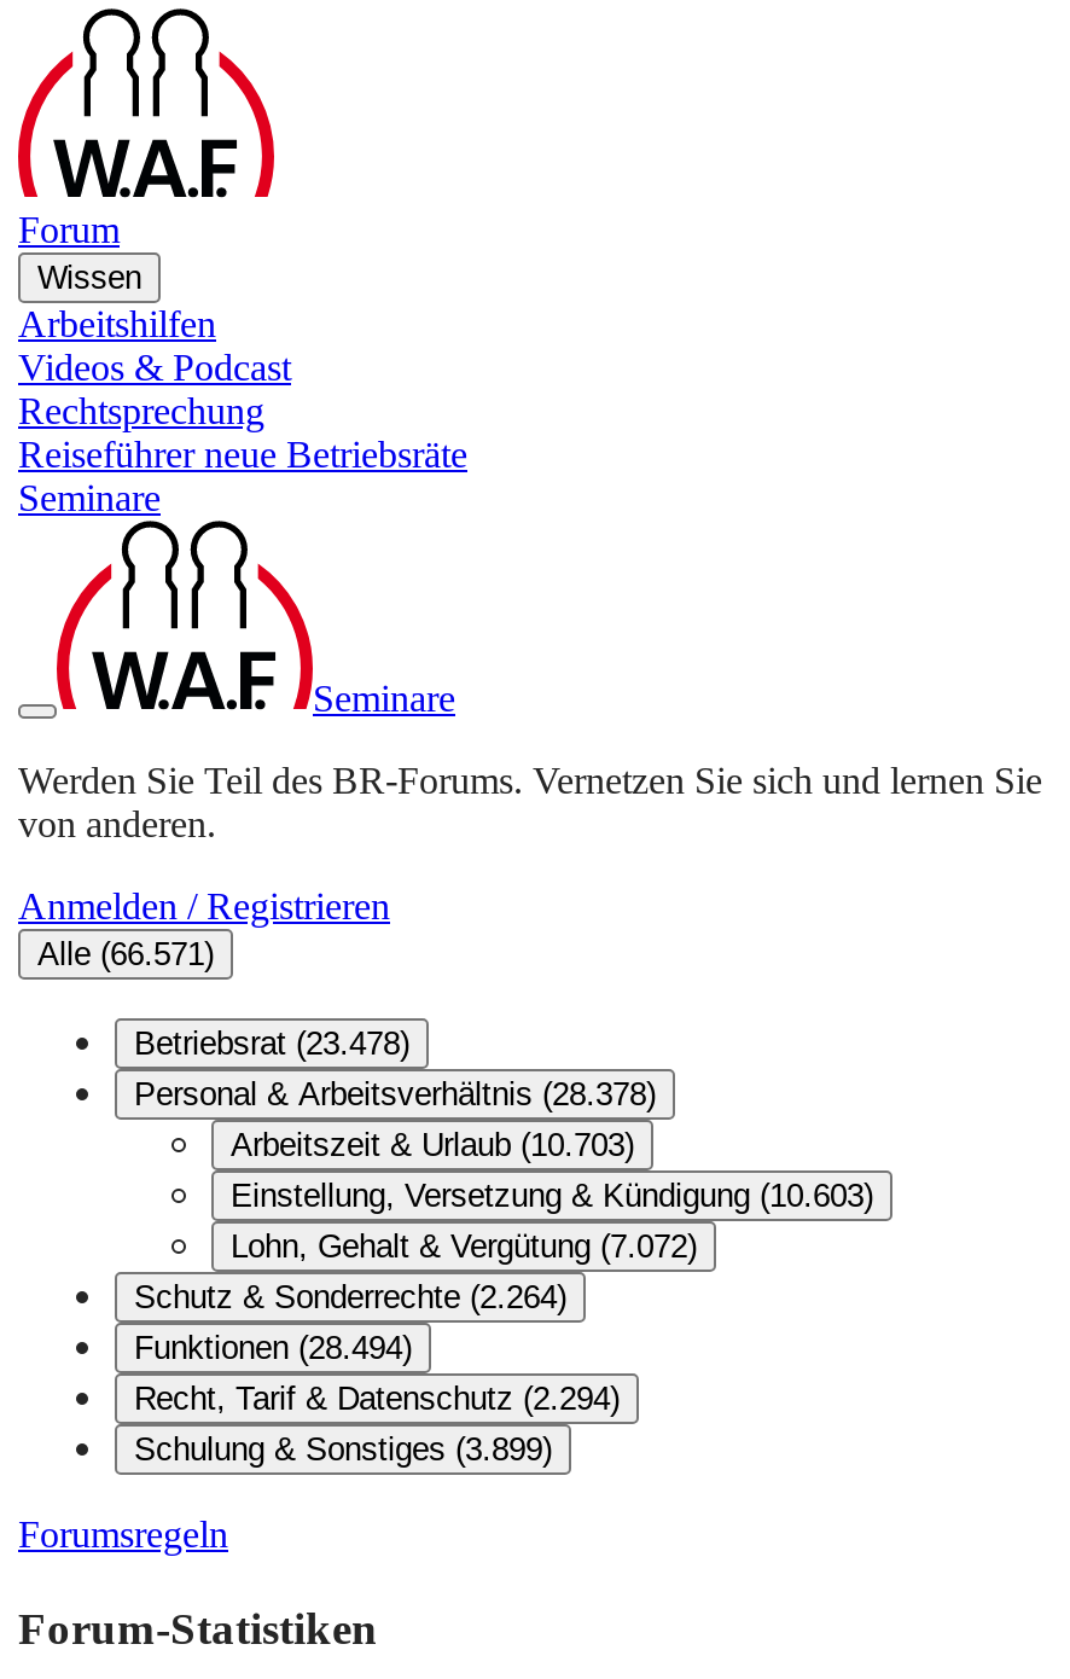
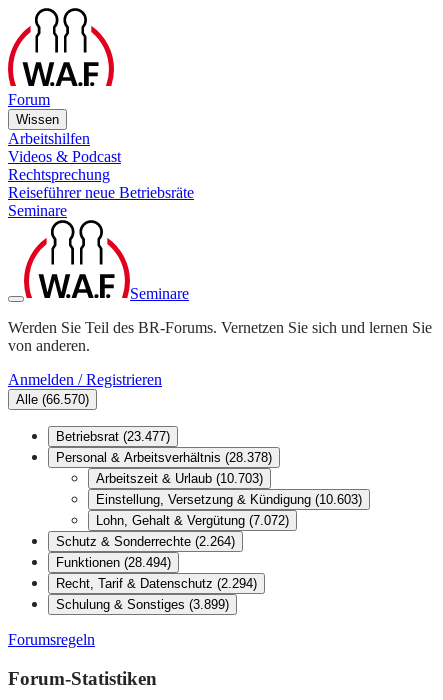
- Alle (66.571)
+ Alle (66.570)

- Betriebsrat (23.478)
+ Betriebsrat (23.477)
